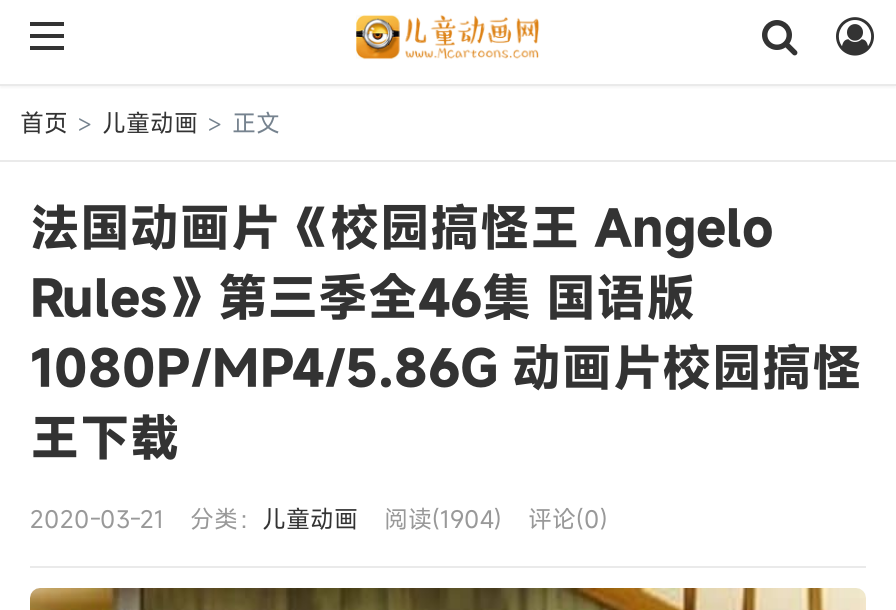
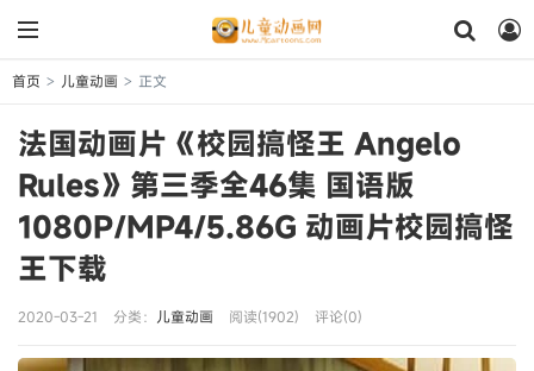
- 2020-03-21 分类：儿童动画 阅读(1904) 评论(0)
+ 2020-03-21 分类：儿童动画 阅读(1902) 评论(0)
